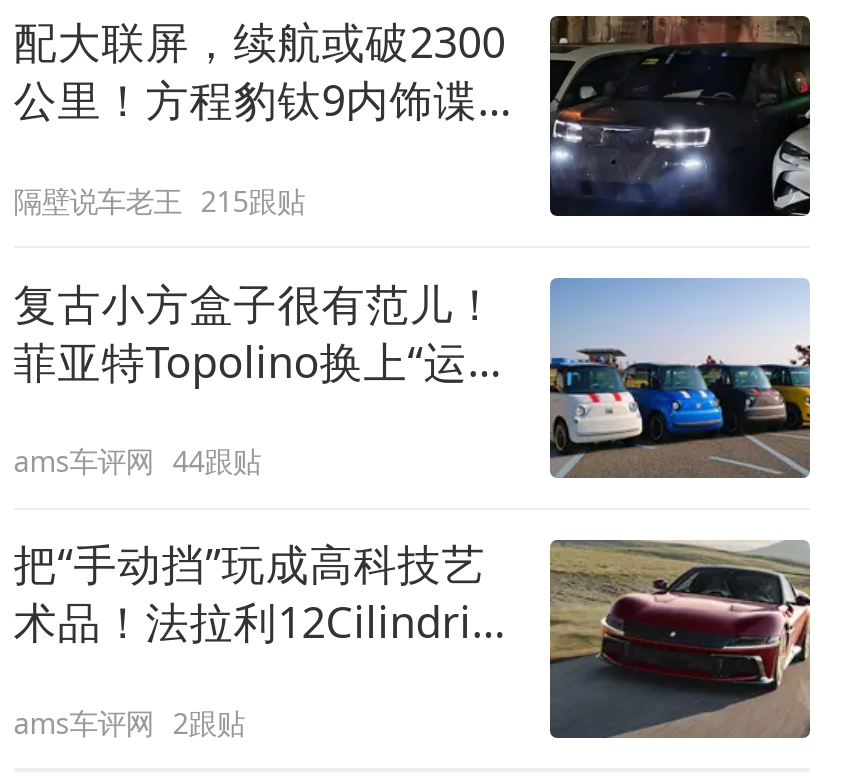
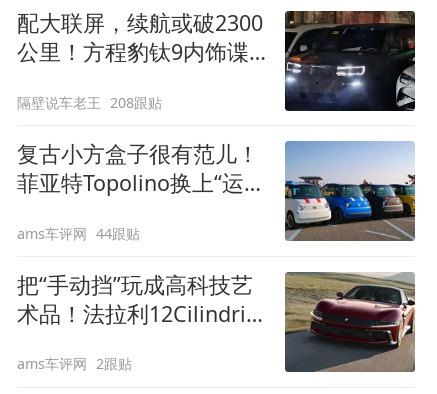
- 隔壁说车老王 215跟贴
+ 隔壁说车老王 208跟贴
